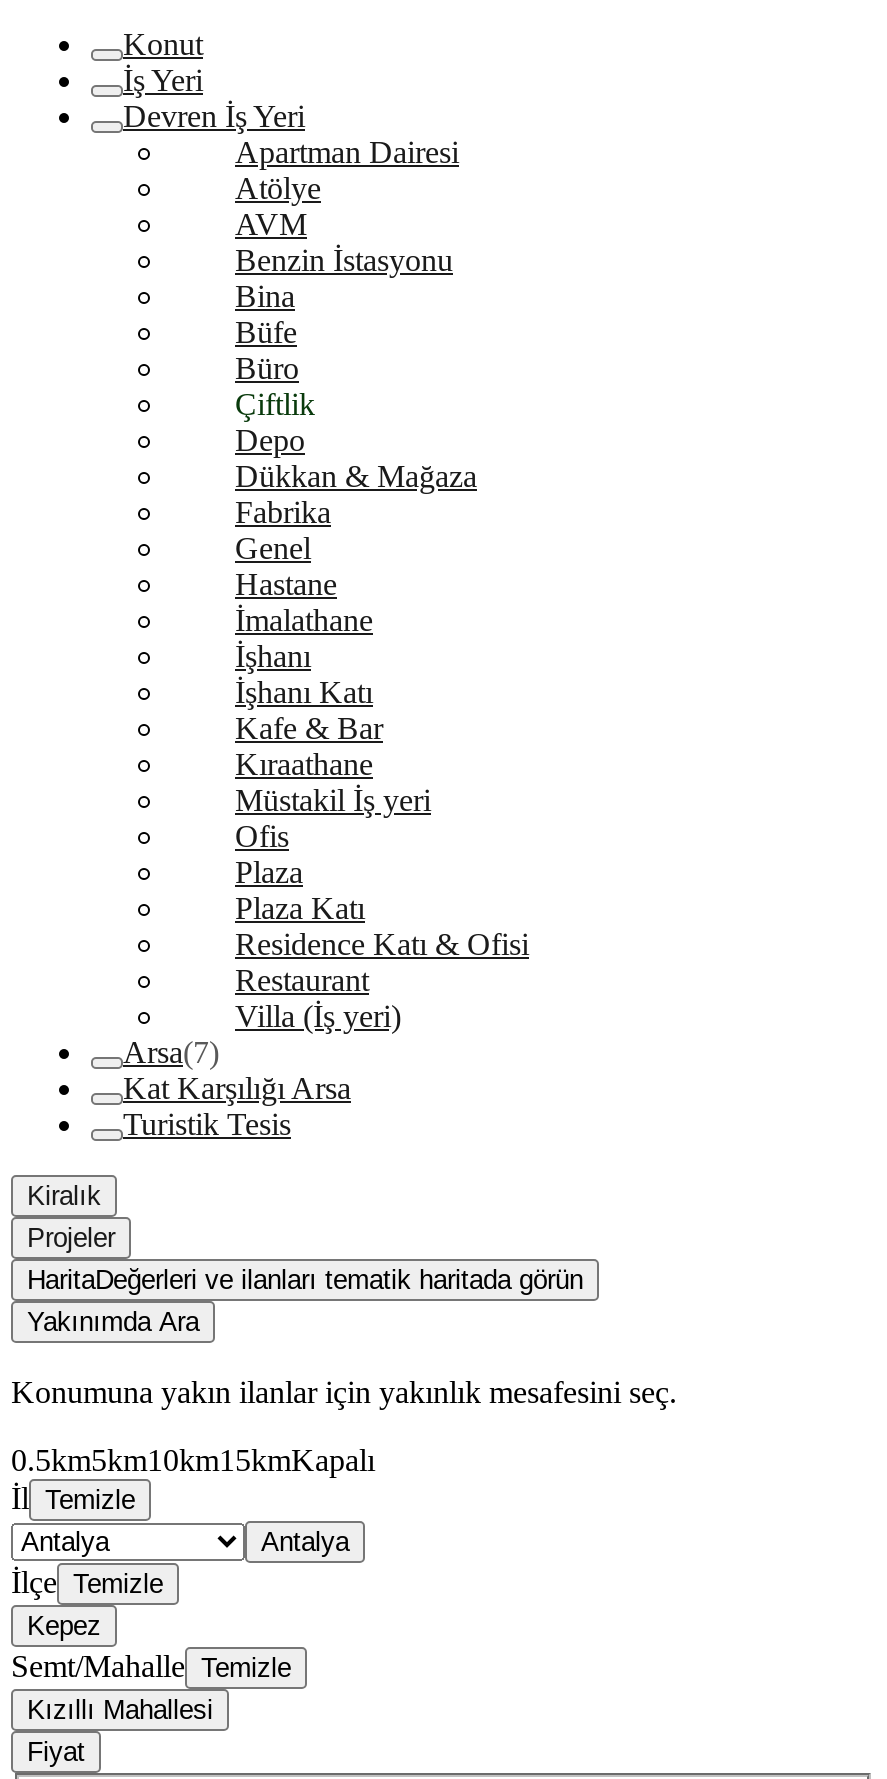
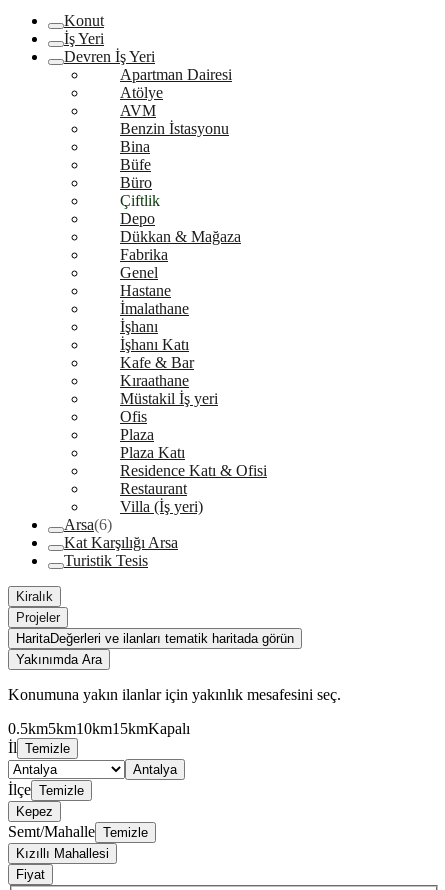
- Arsa(7)
+ Arsa(6)
